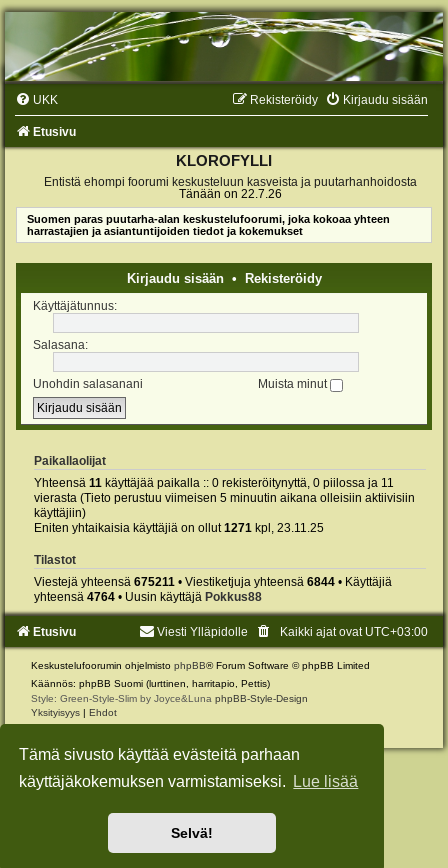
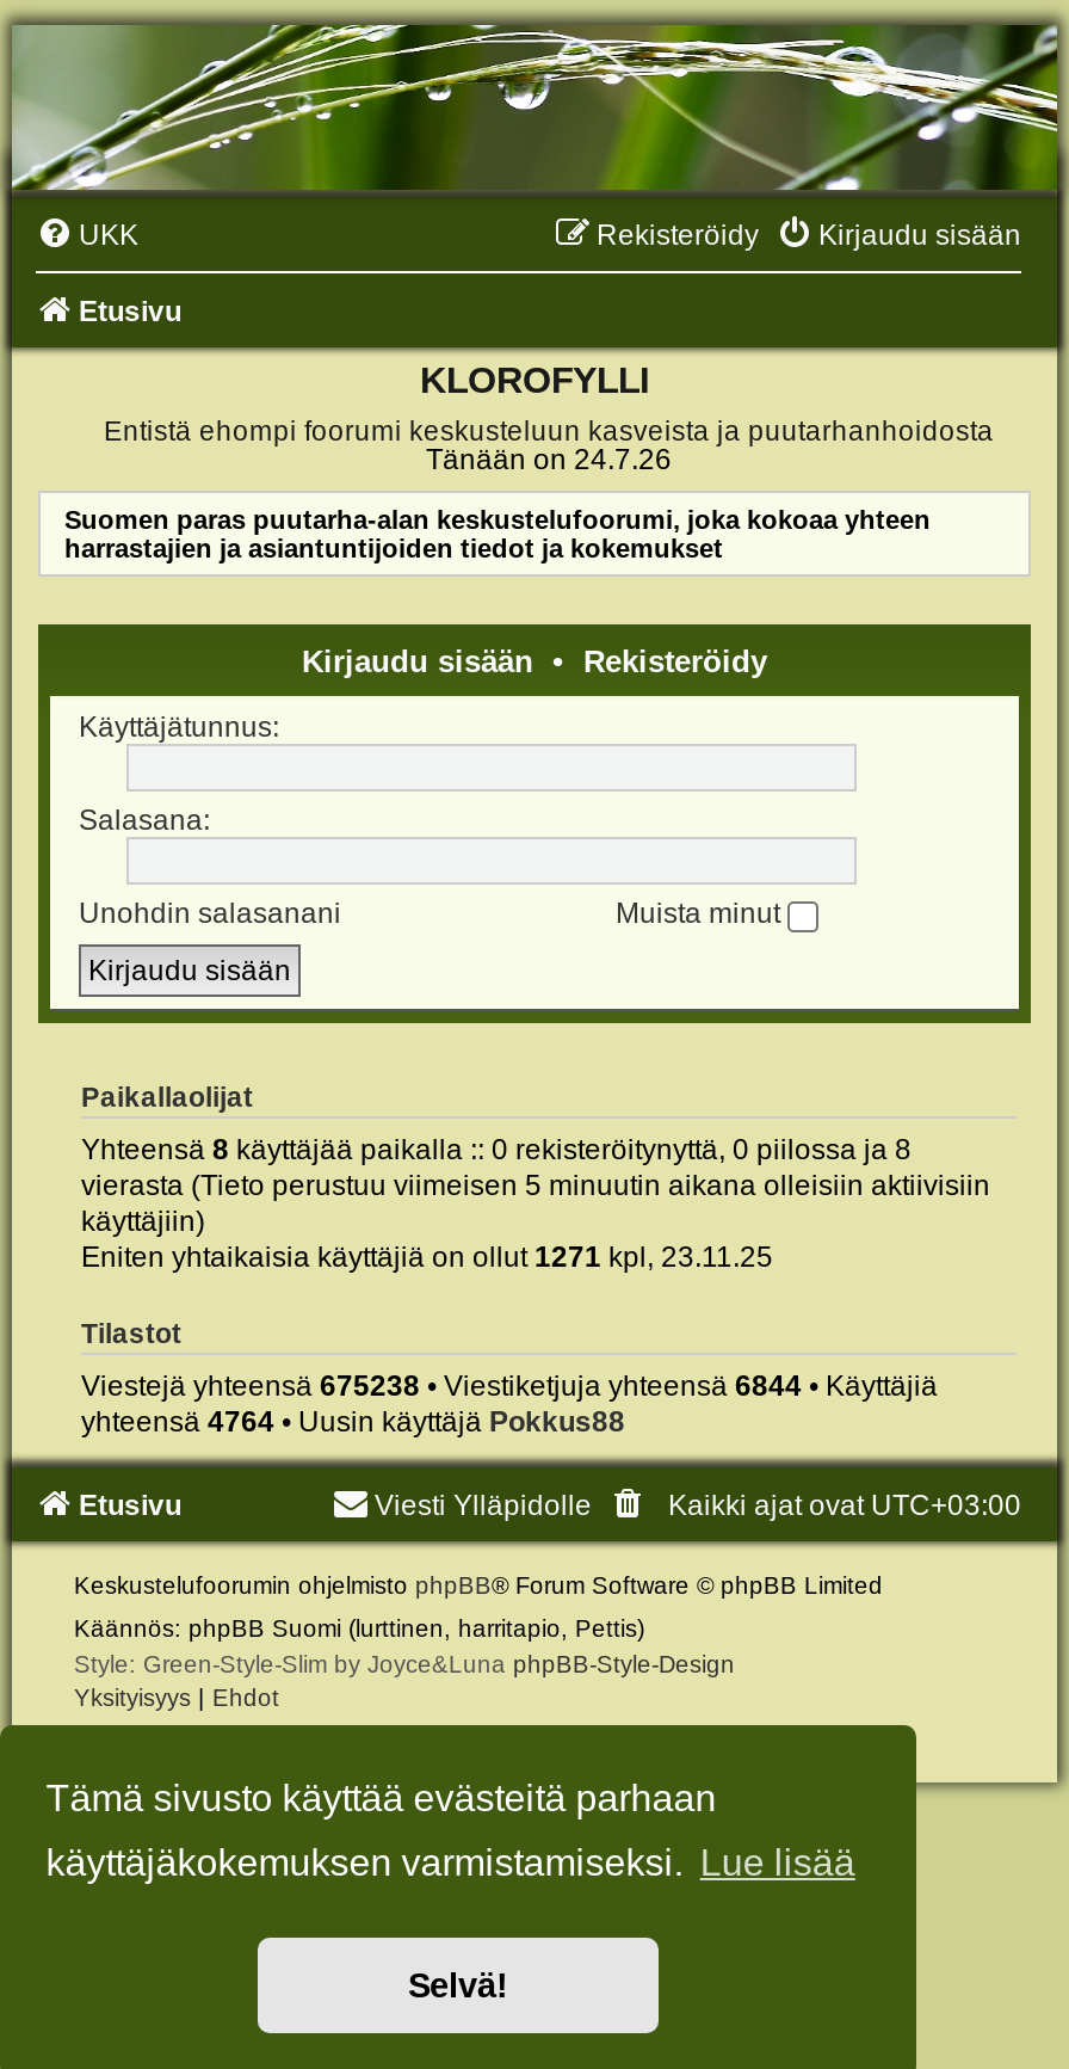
- Tänään on 22.7.26
+ Tänään on 24.7.26

- Yhteensä 11 käyttäjää paikalla :: 0 rekisteröitynyttä, 0 piilossa ja 11
+ Yhteensä 8 käyttäjää paikalla :: 0 rekisteröitynyttä, 0 piilossa ja 8

- Viestejä yhteensä 675211 • Viestiketjuja yhteensä 6844 • Käyttäjiä
+ Viestejä yhteensä 675238 • Viestiketjuja yhteensä 6844 • Käyttäjiä
